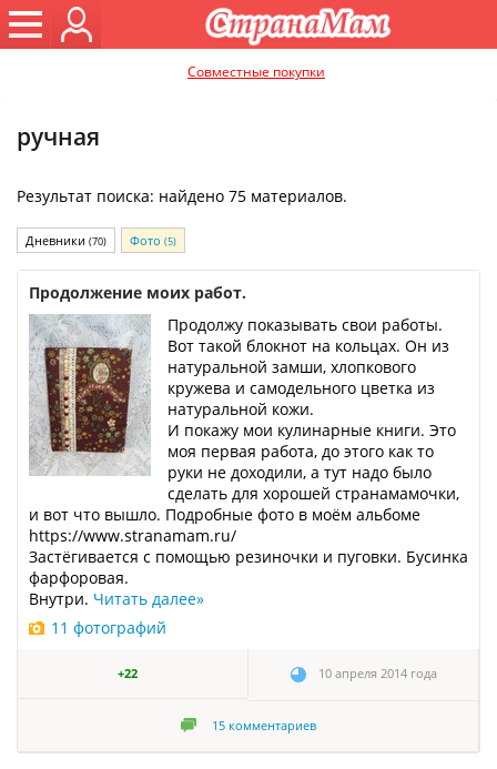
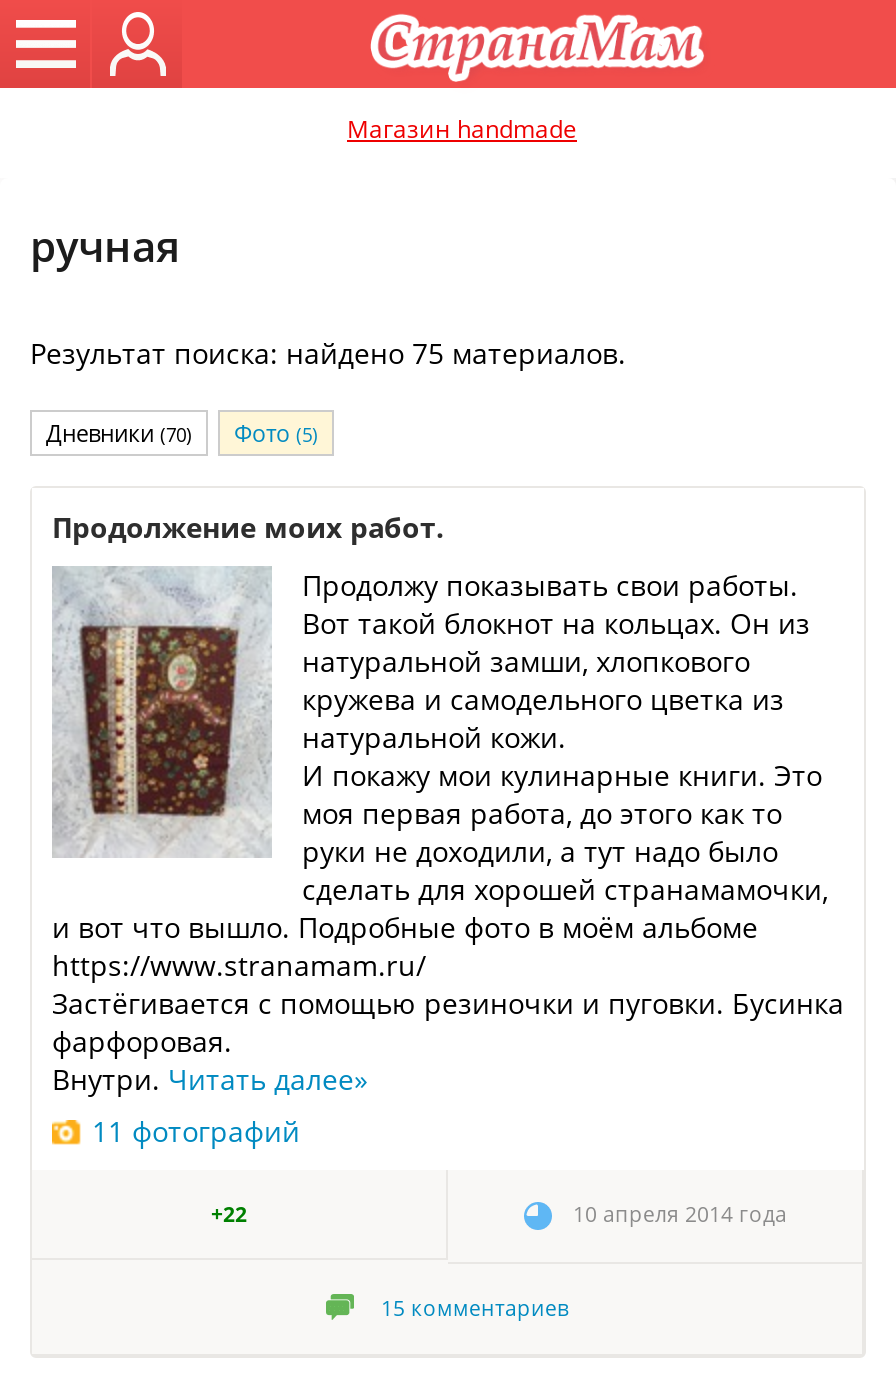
- Совместные покупки
+ Магазин handmade
